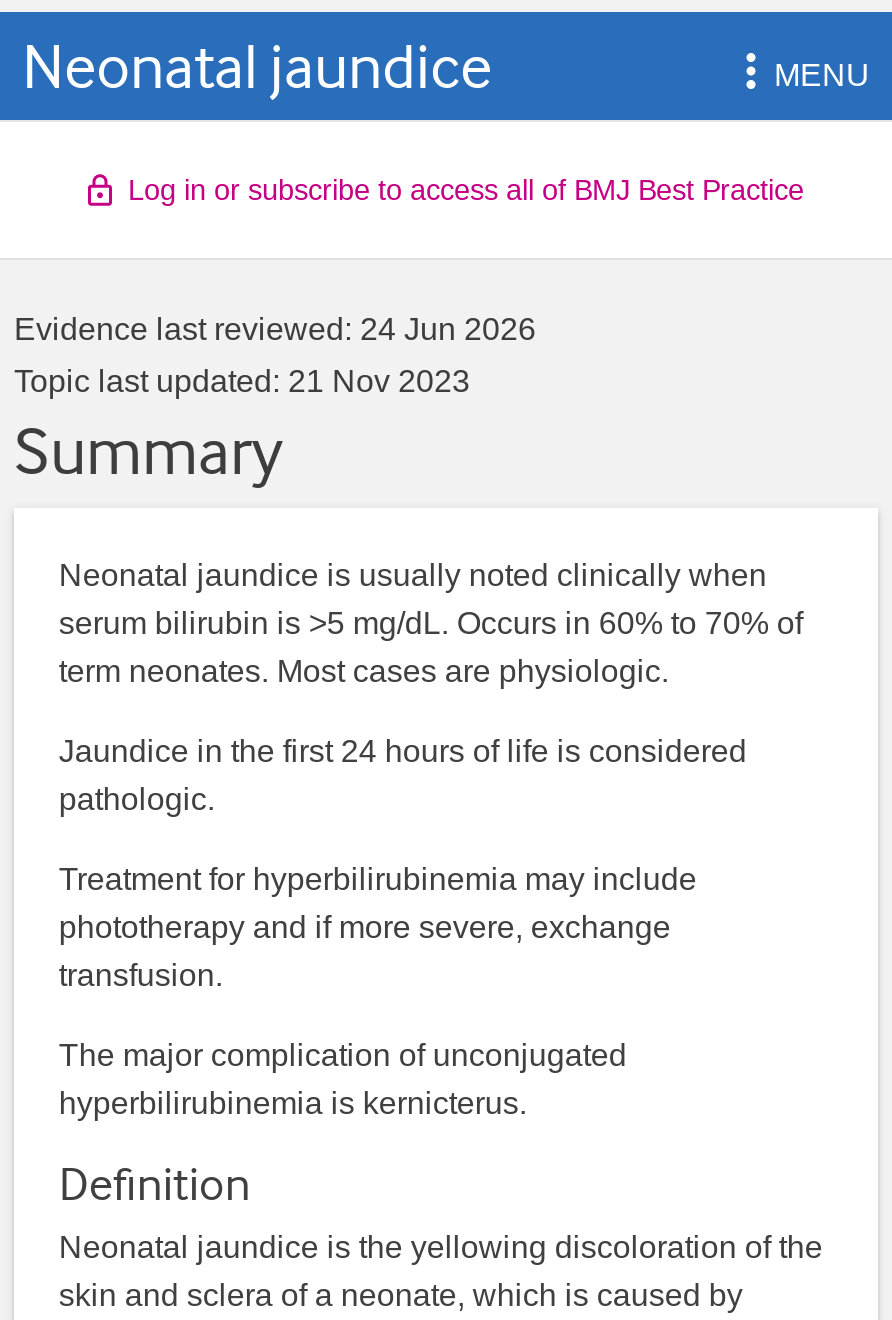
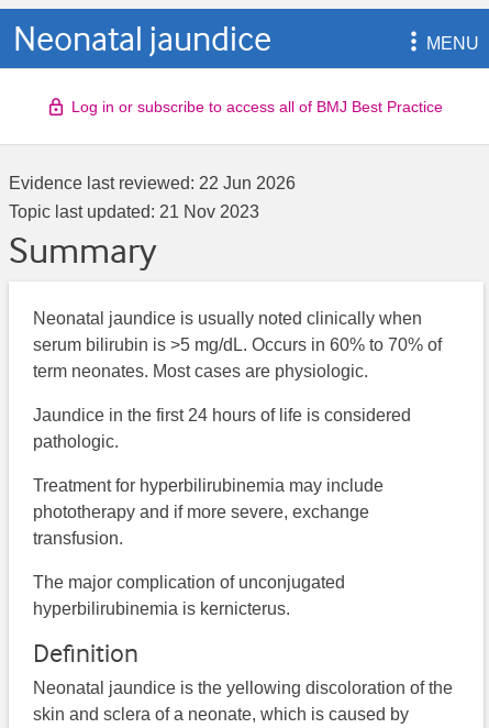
- Evidence last reviewed: 24 Jun 2026
+ Evidence last reviewed: 22 Jun 2026
